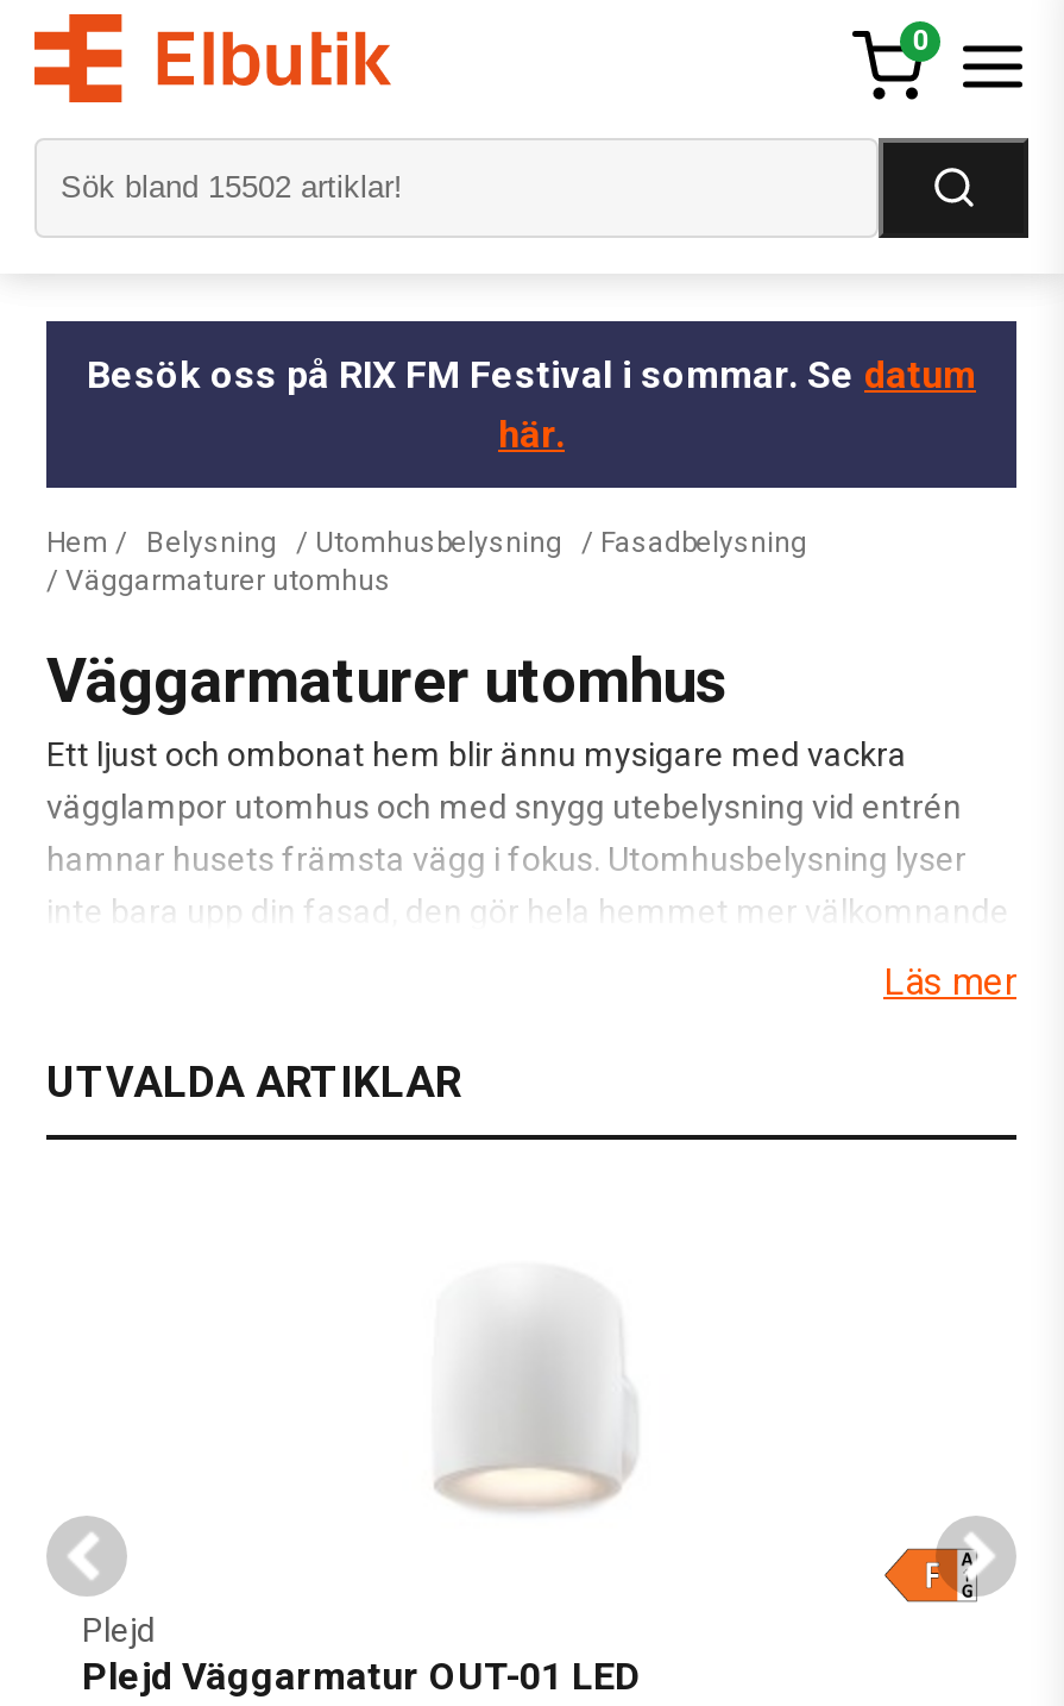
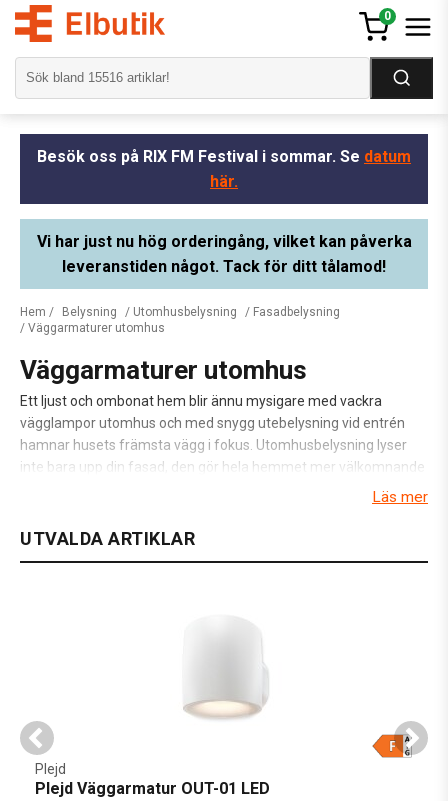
+ [image]
+ Vi har just nu hög orderingång, vilket kan påverka
+ leveranstiden något. Tack för ditt tålamod!
